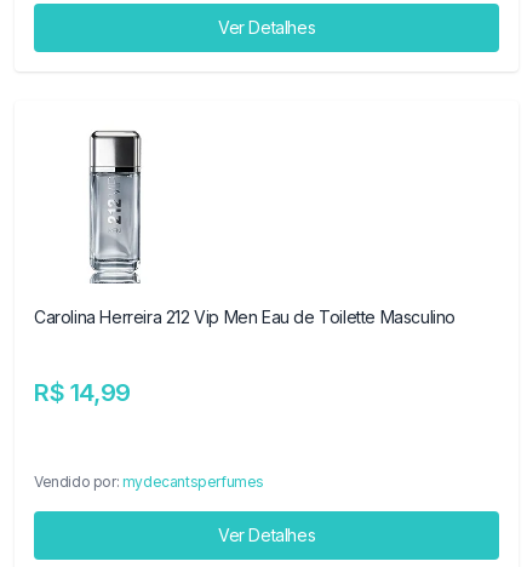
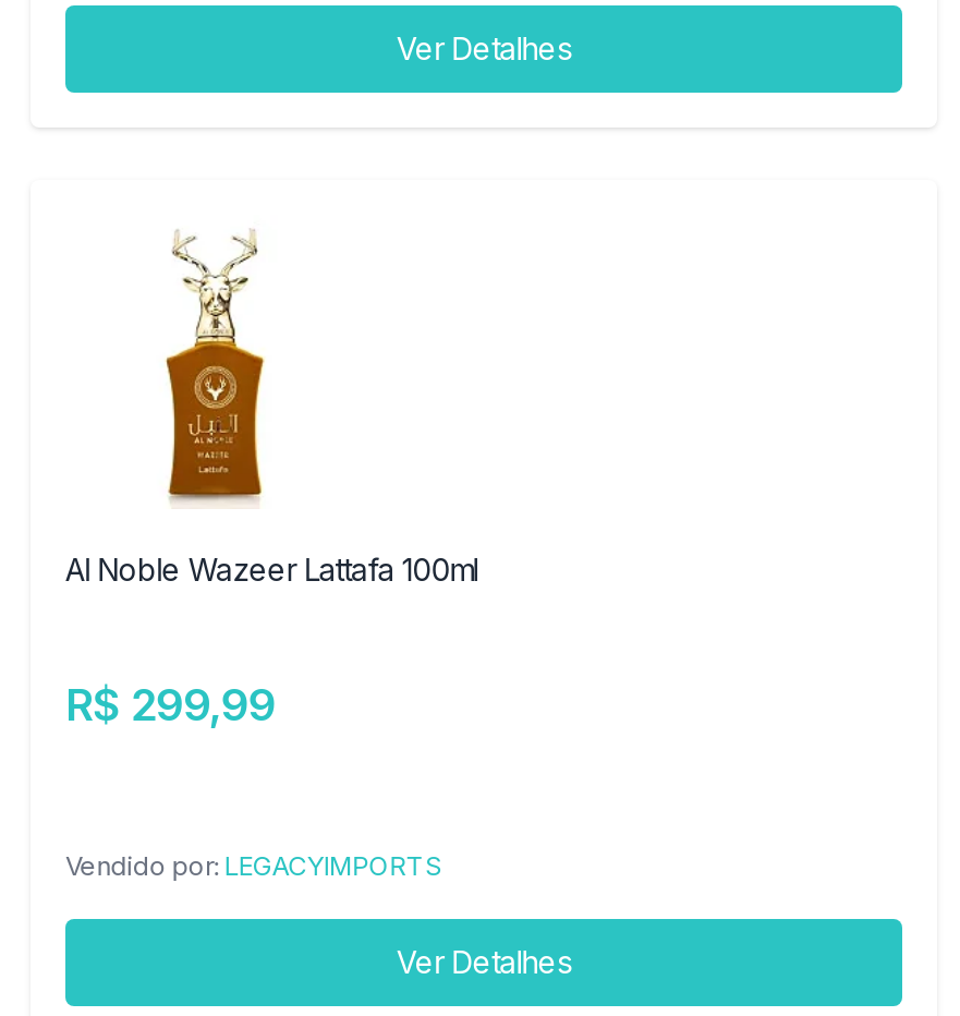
- [image]
- Carolina Herreira 212 Vip Men Eau de Toilette Masculino
+ [image]
+ Al Noble Wazeer Lattafa 100ml

- R$ 14,99
+ R$ 299,99

- Vendido por: mydecantsperfumes
+ Vendido por: LEGACYIMPORTS
